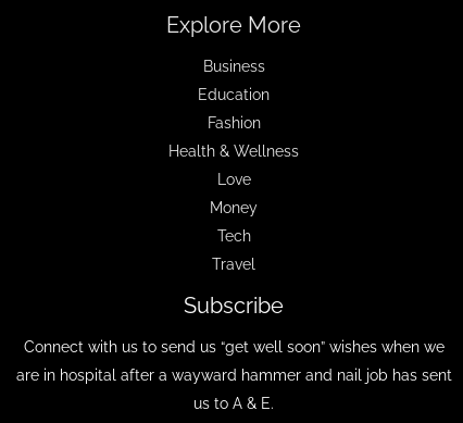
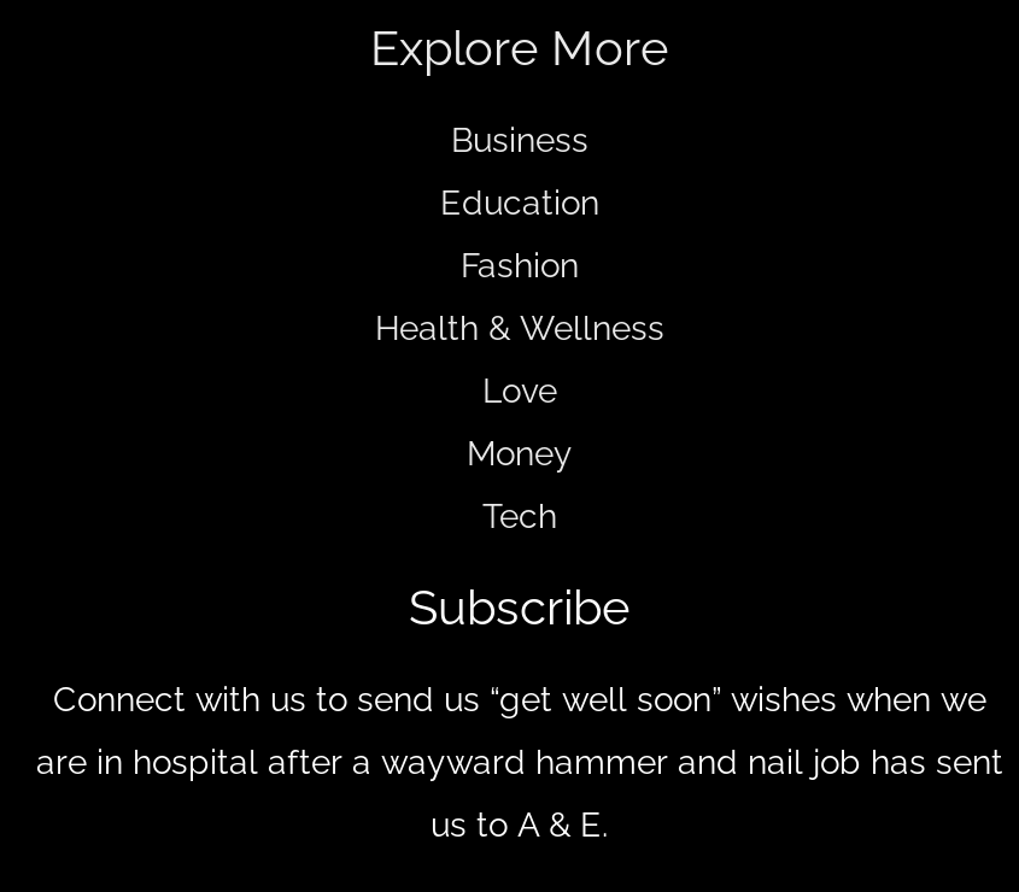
- Travel
